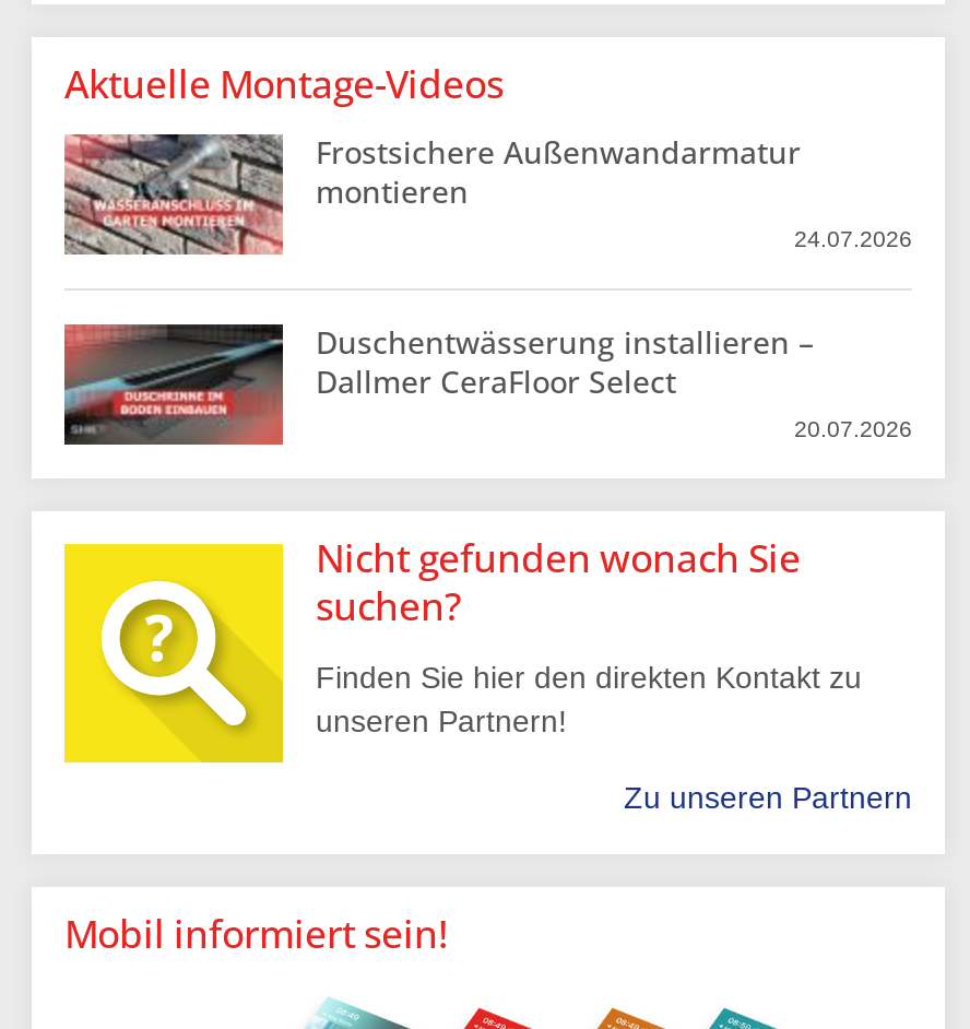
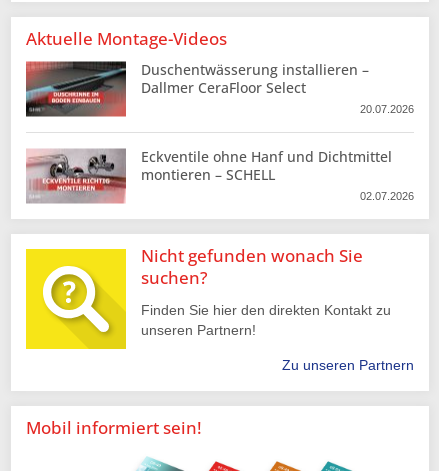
- [image]
- Frostsichere Außenwandarmatur
- montieren
- 24.07.2026

moved up: [image] | Duschentwässerung installieren – | Dallmer CeraFloor Select | 20.07.2026

+ [image]
+ Eckventile ohne Hanf und Dichtmittel
+ montieren – SCHELL
+ 02.07.2026
